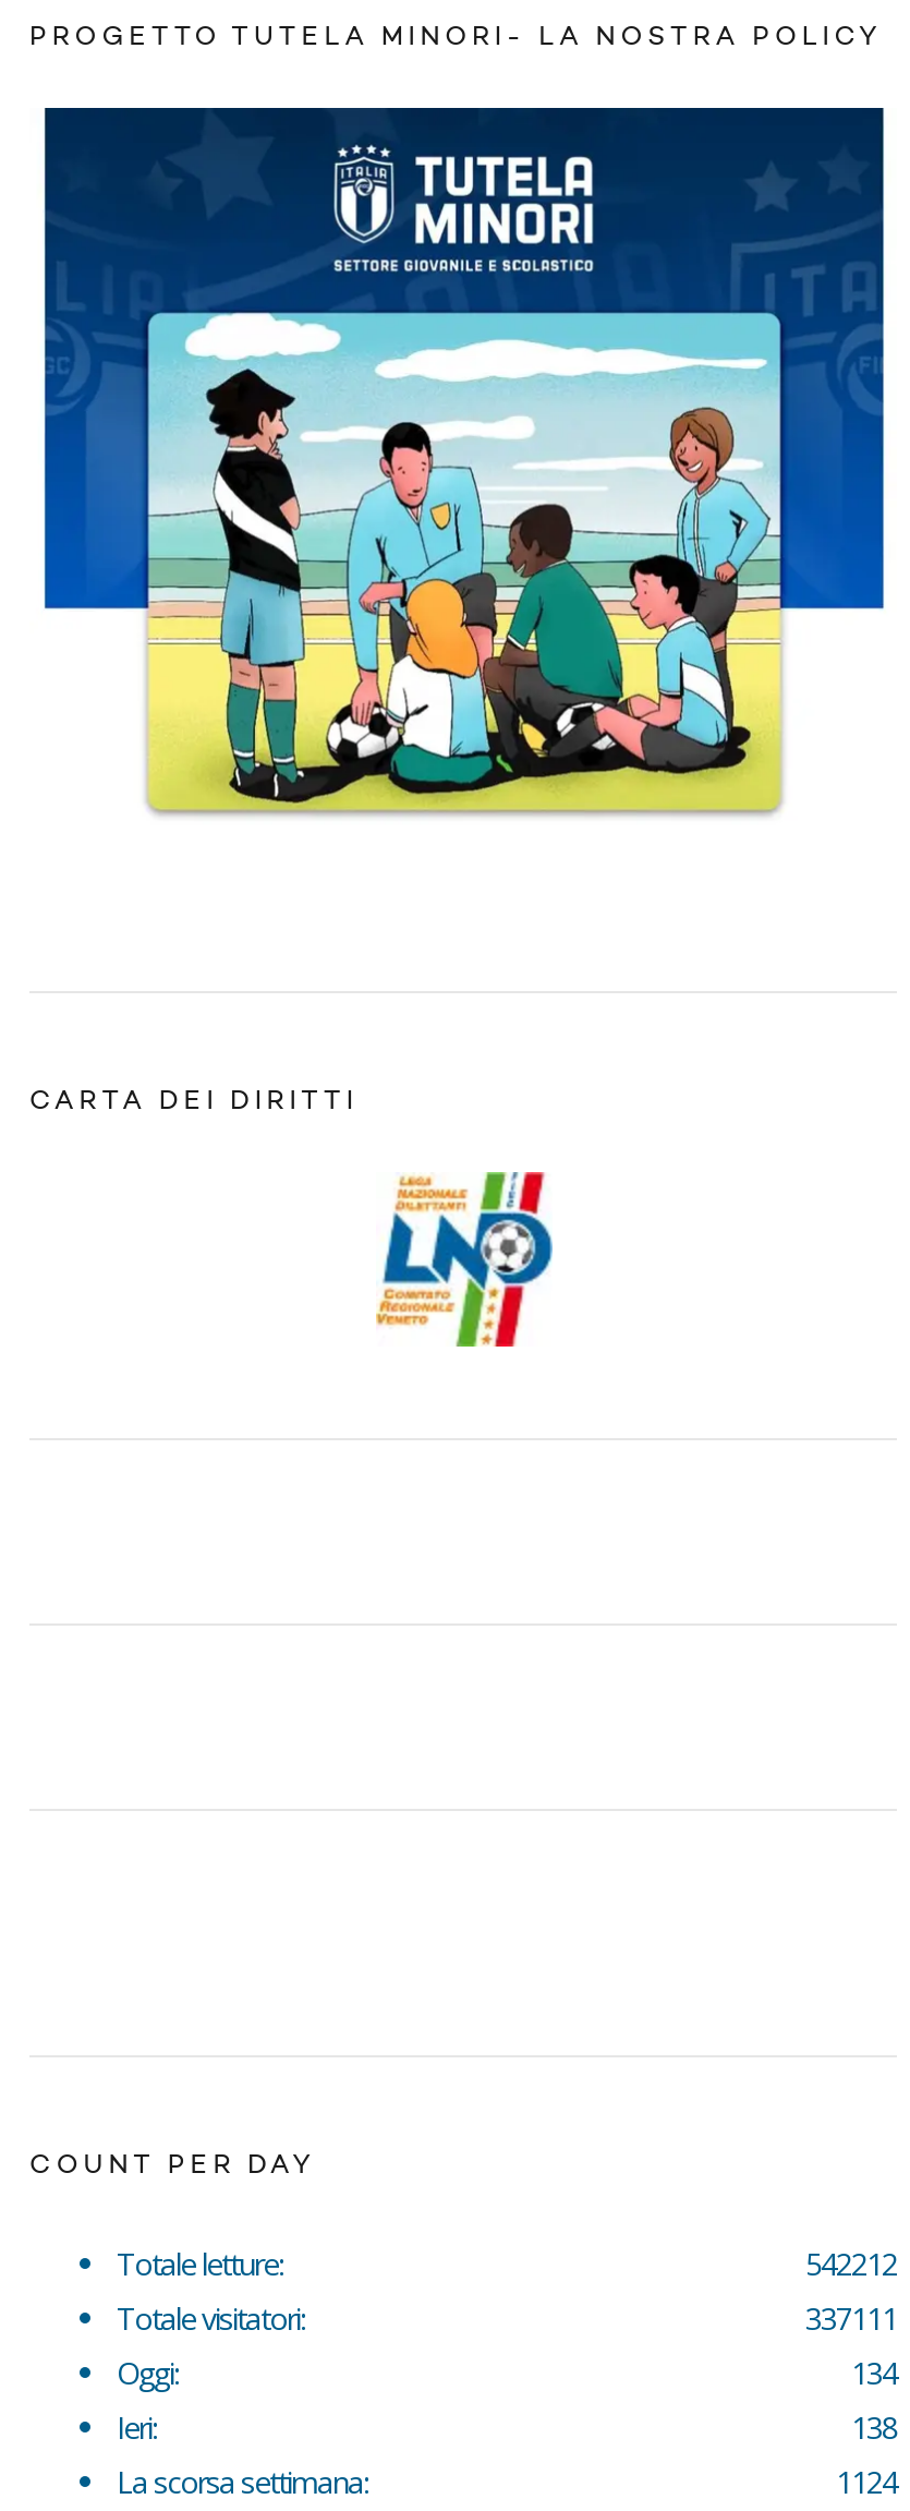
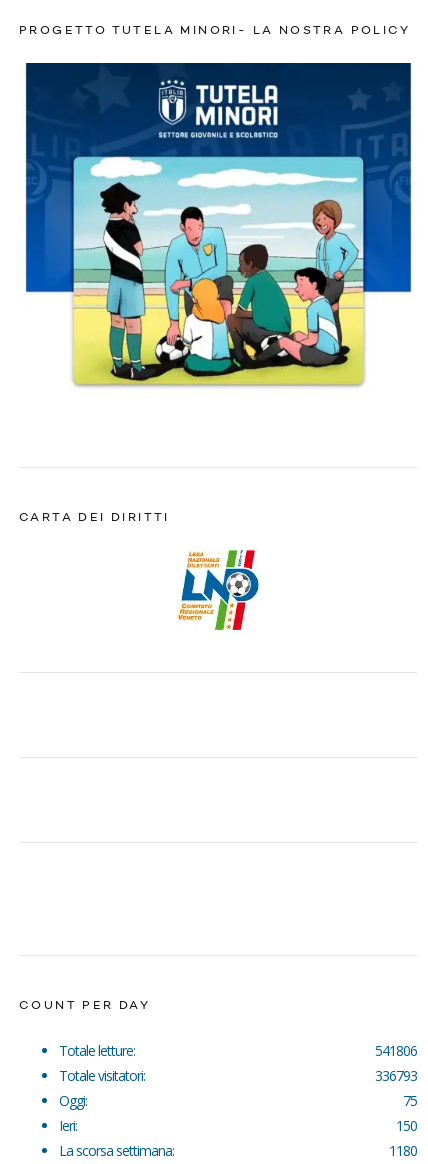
- 542212
+ 541806

- 337111
+ 336793

- 134
+ 75

- 138
+ 150

- 1124
+ 1180
